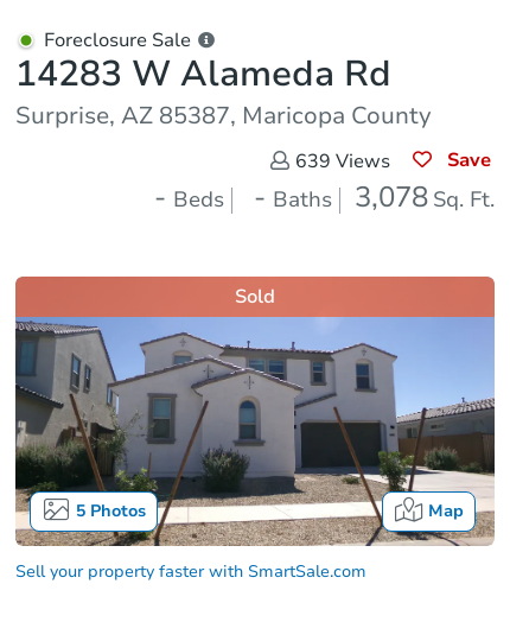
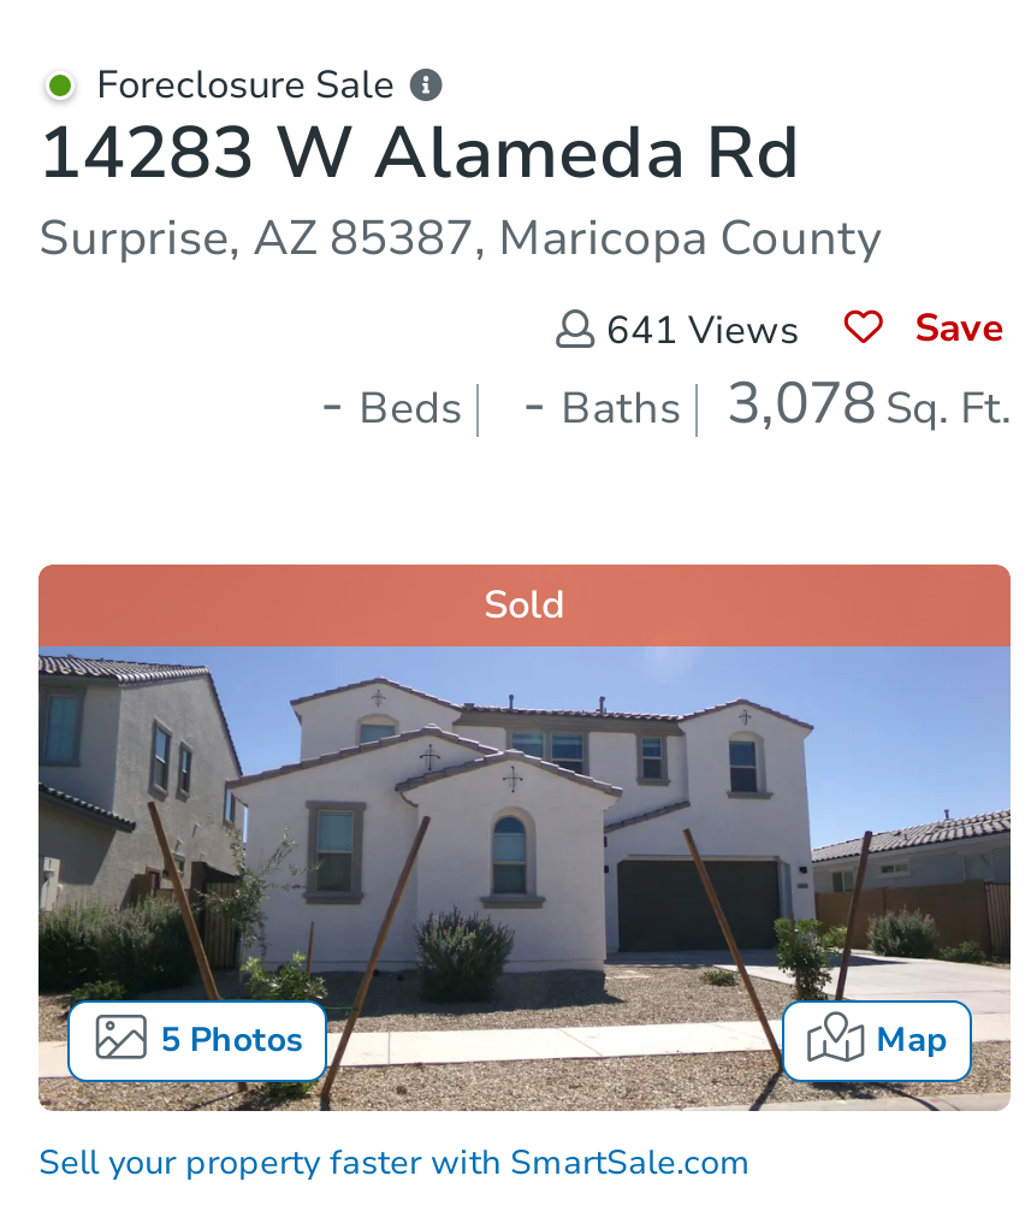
- 639 Views
+ 641 Views
